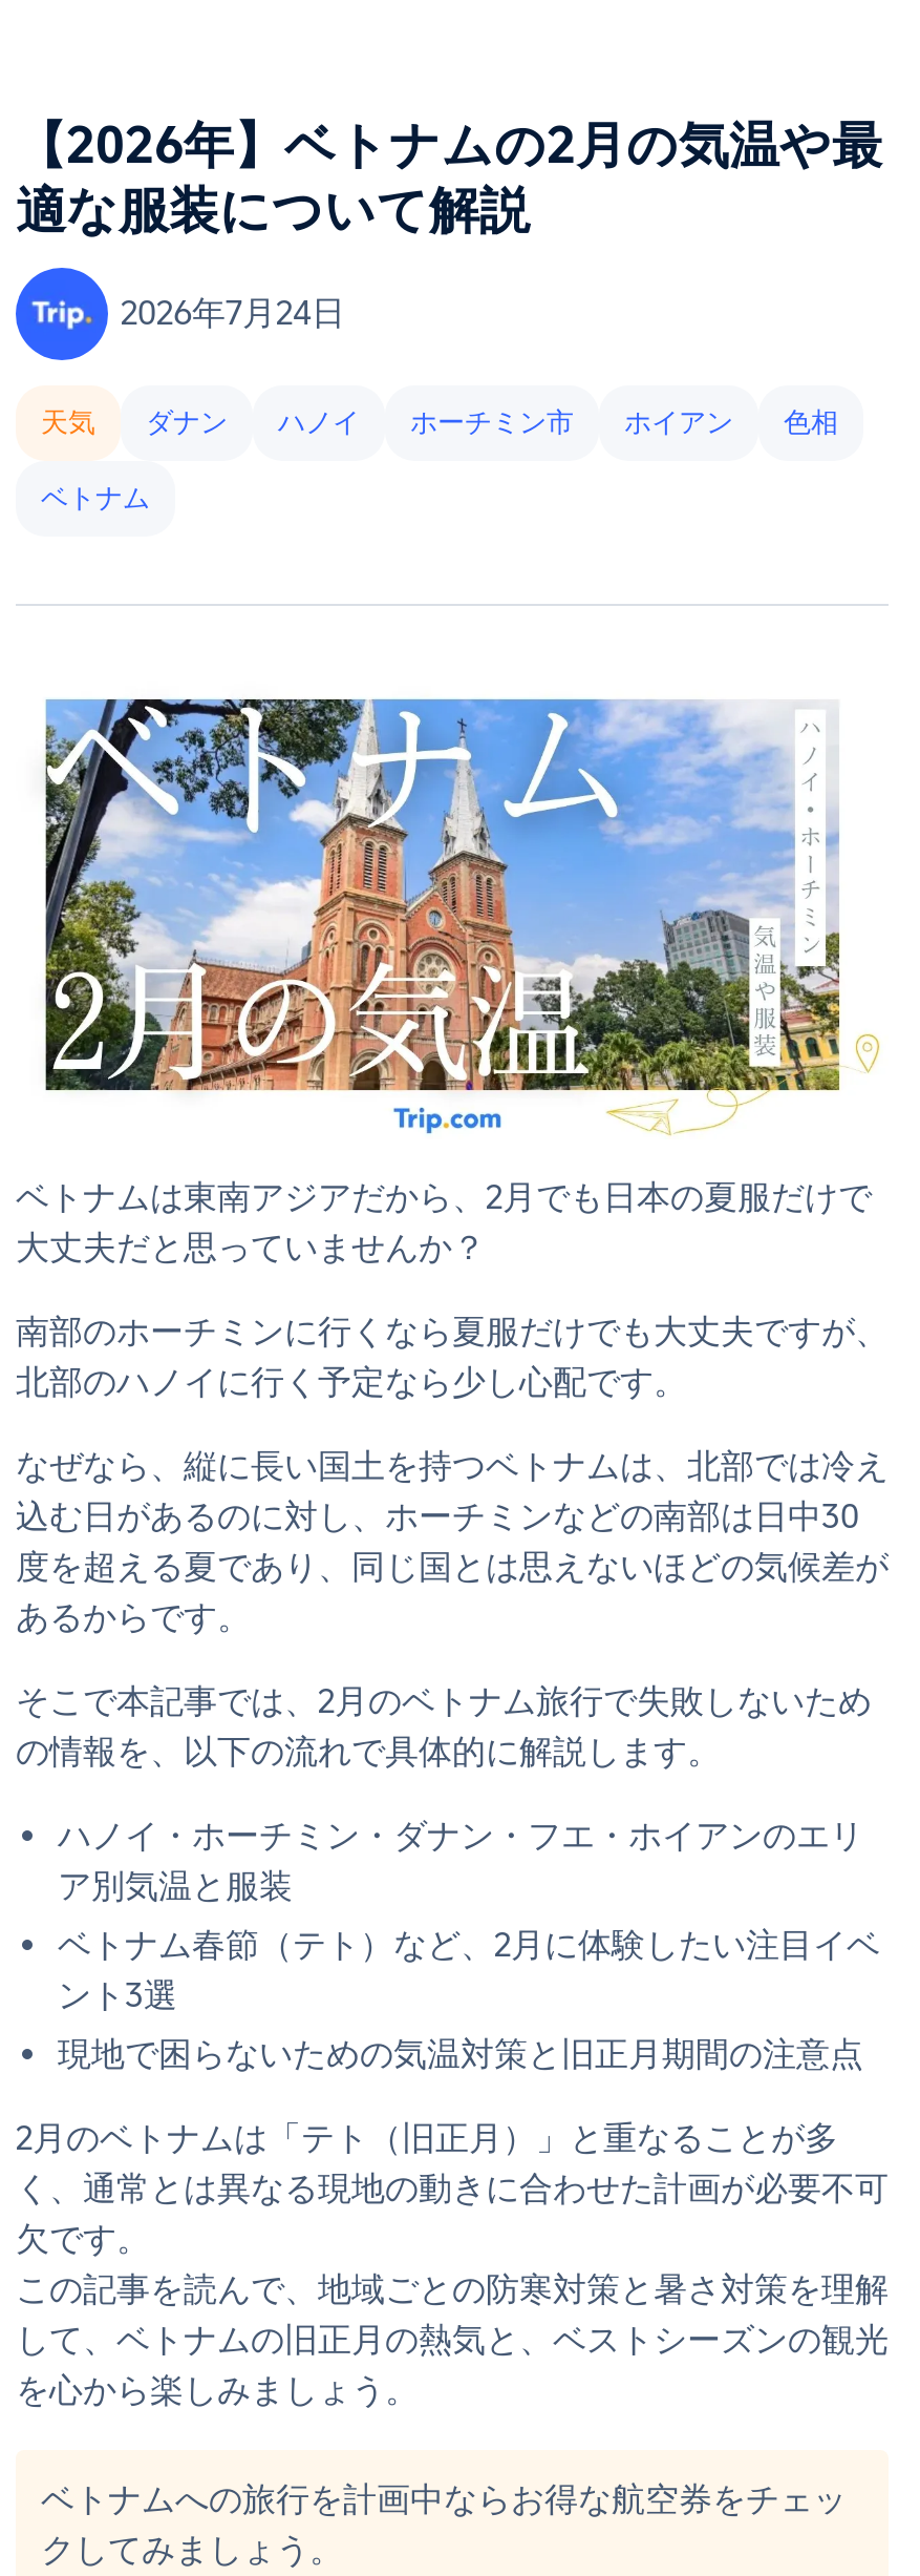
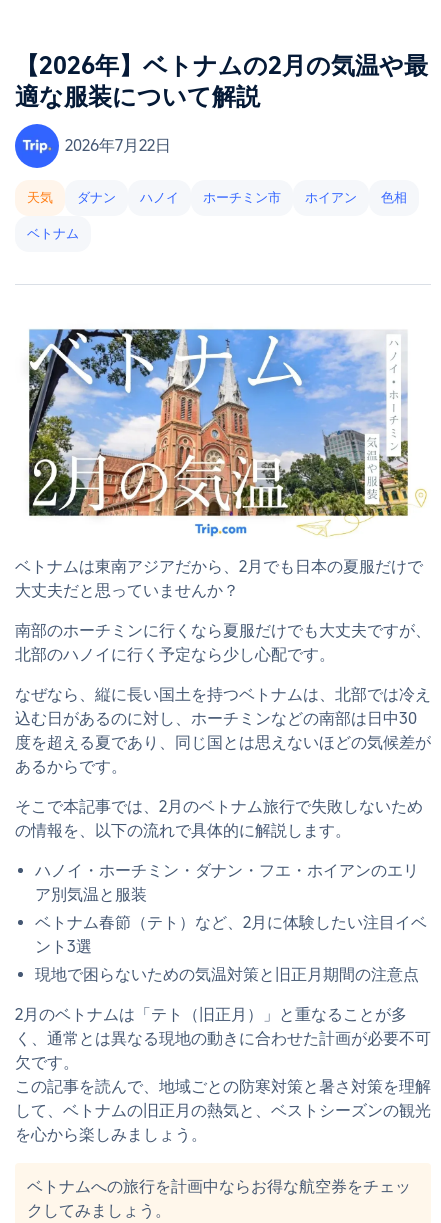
- 2026年7月24日
+ 2026年7月22日
